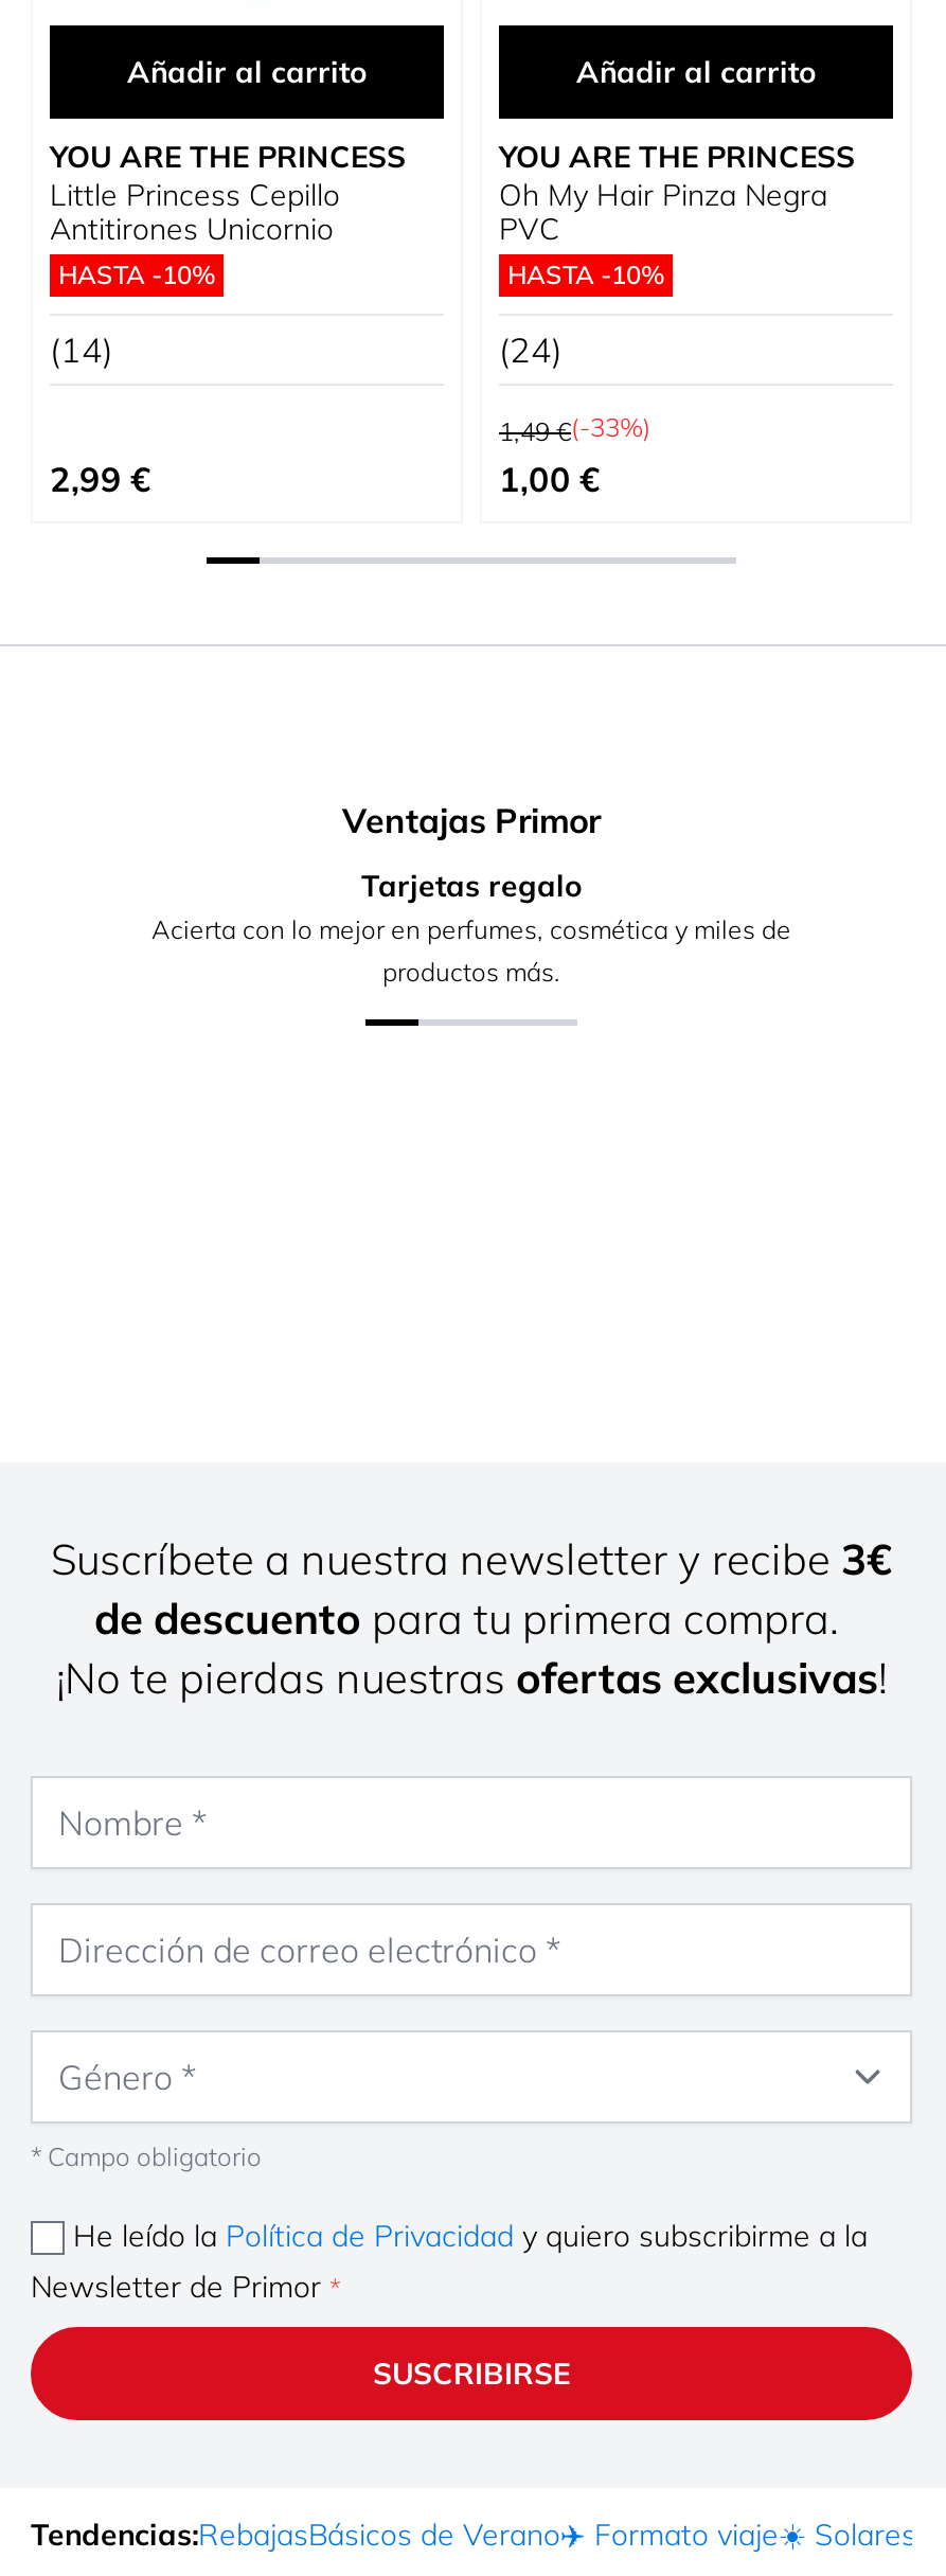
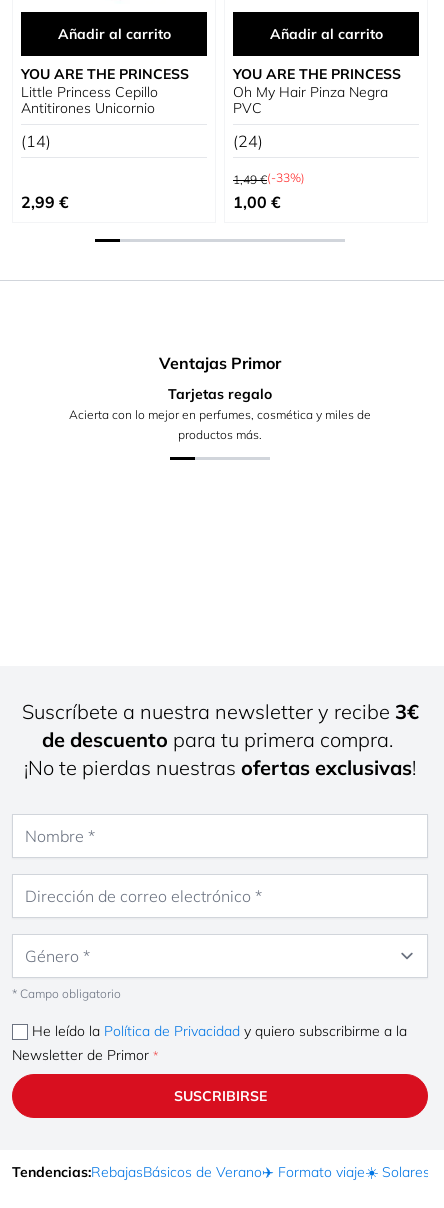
- HASTA -10%

- HASTA -10%
